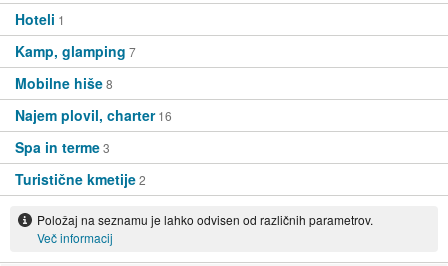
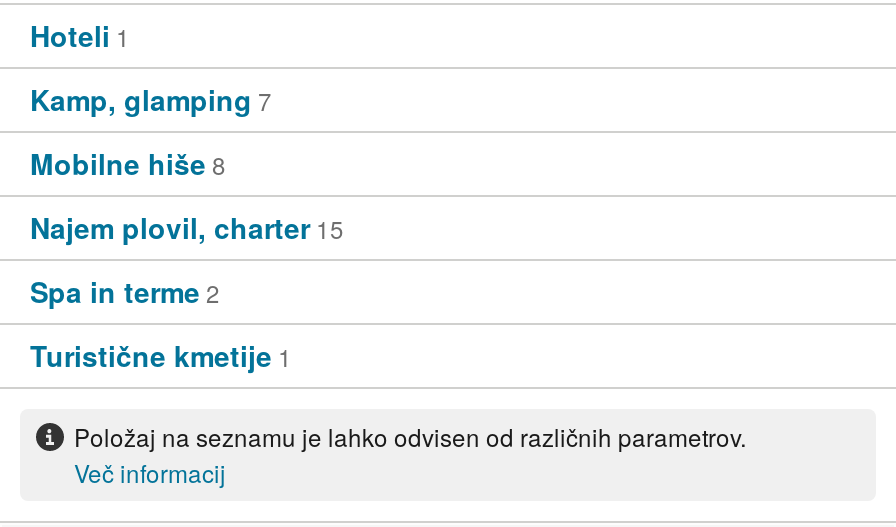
- Najem plovil, charter 16
+ Najem plovil, charter 15

- Spa in terme 3
+ Spa in terme 2

- Turistične kmetije 2
+ Turistične kmetije 1
